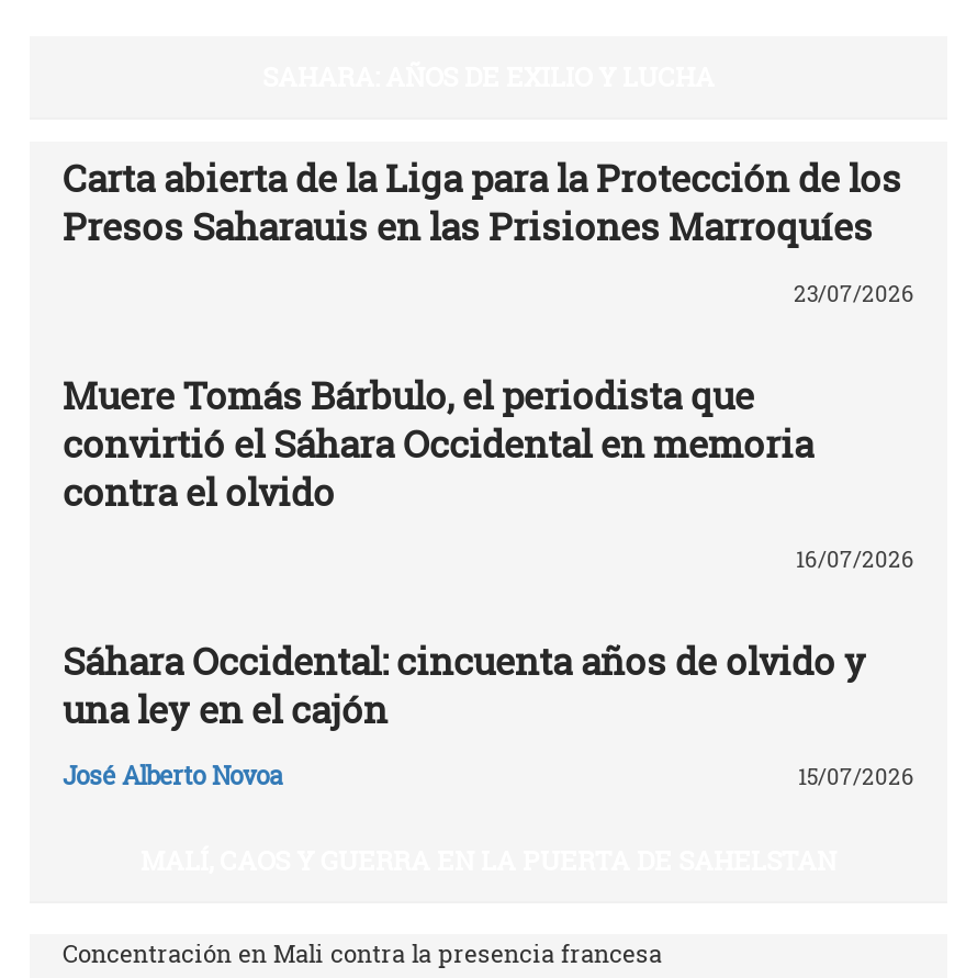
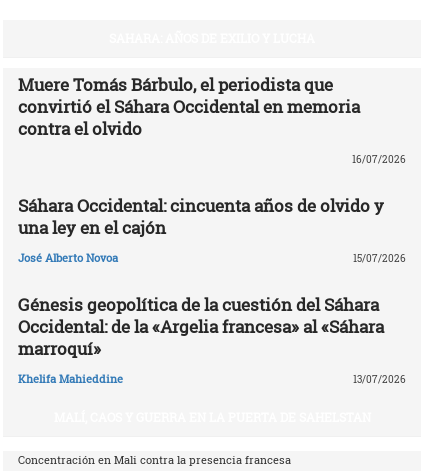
- Carta abierta de la Liga para la Protección de los
- Presos Saharauis en las Prisiones Marroquíes
- 23/07/2026

moved up: Muere Tomás Bárbulo, el periodista que | convirtió el Sáhara Occidental en memoria | contra el olvido | 16/07/2026 | Sáhara Occidental: cincuenta años de olvido y | una ley en el cajón | José Alberto Novoa | 15/07/2026

+ Génesis geopolítica de la cuestión del Sáhara
+ Occidental: de la «Argelia francesa» al «Sáhara
+ marroquí»
+ Khelifa Mahieddine
+ 13/07/2026
